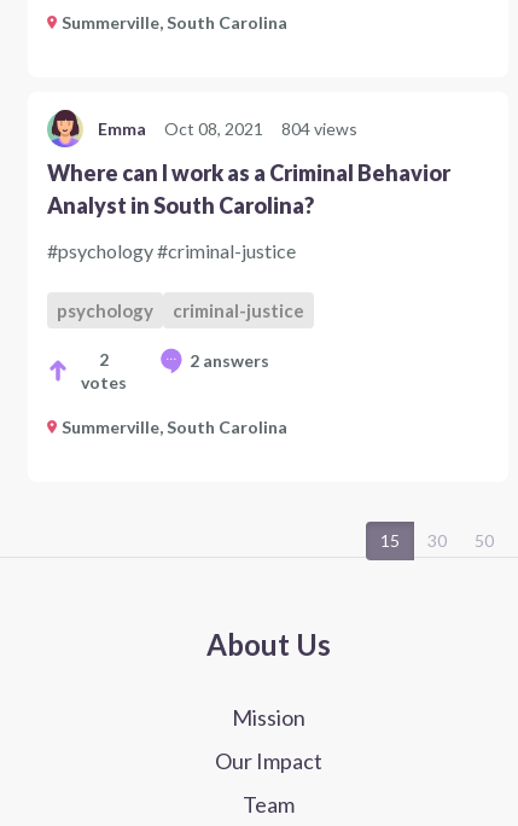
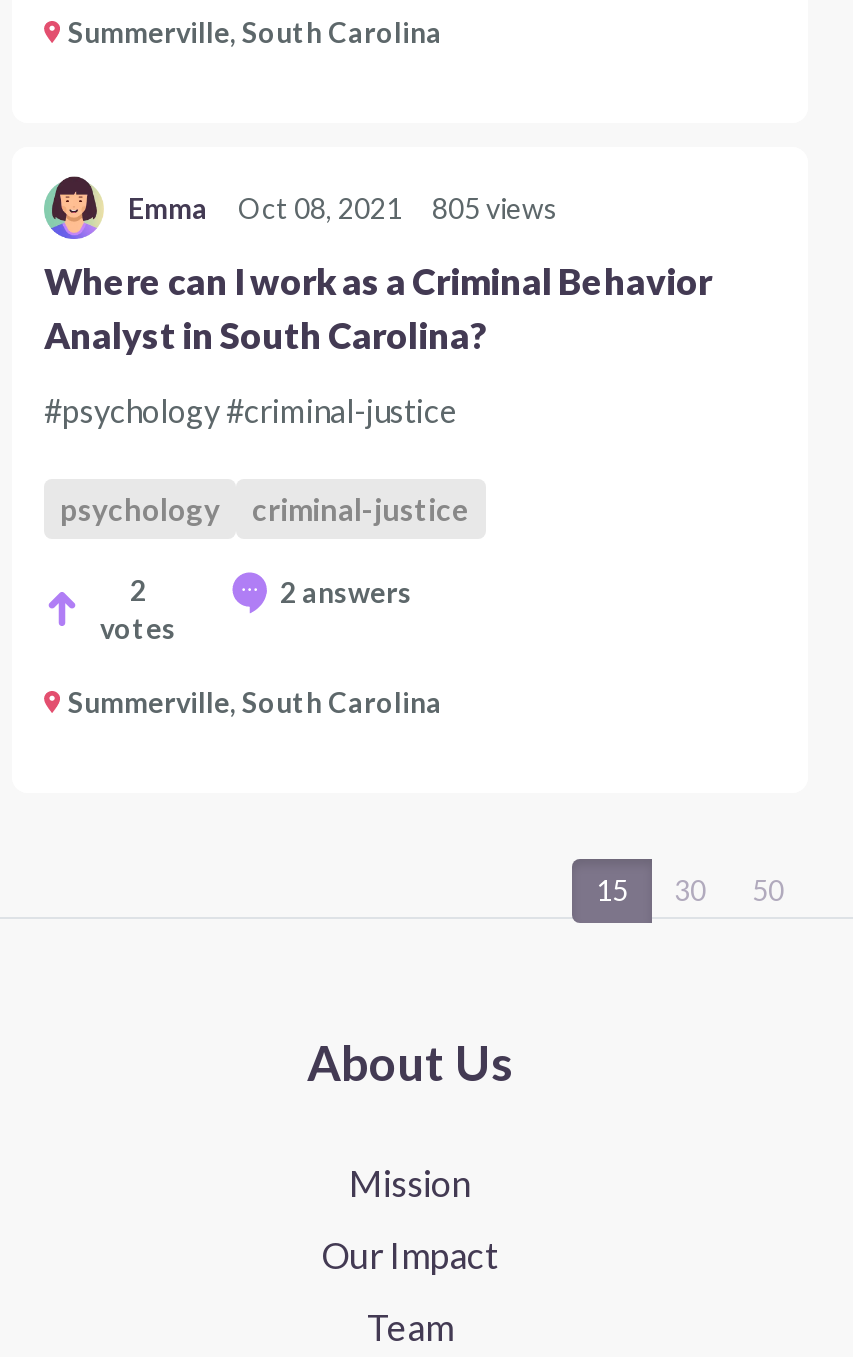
- Emma Oct 08, 2021 804 views
+ Emma Oct 08, 2021 805 views
